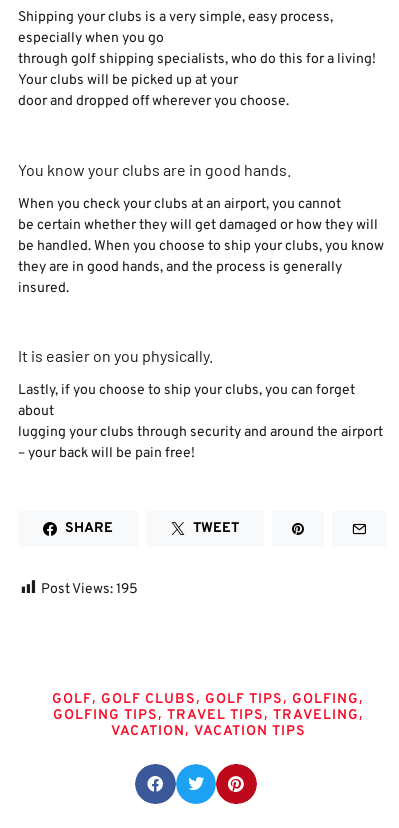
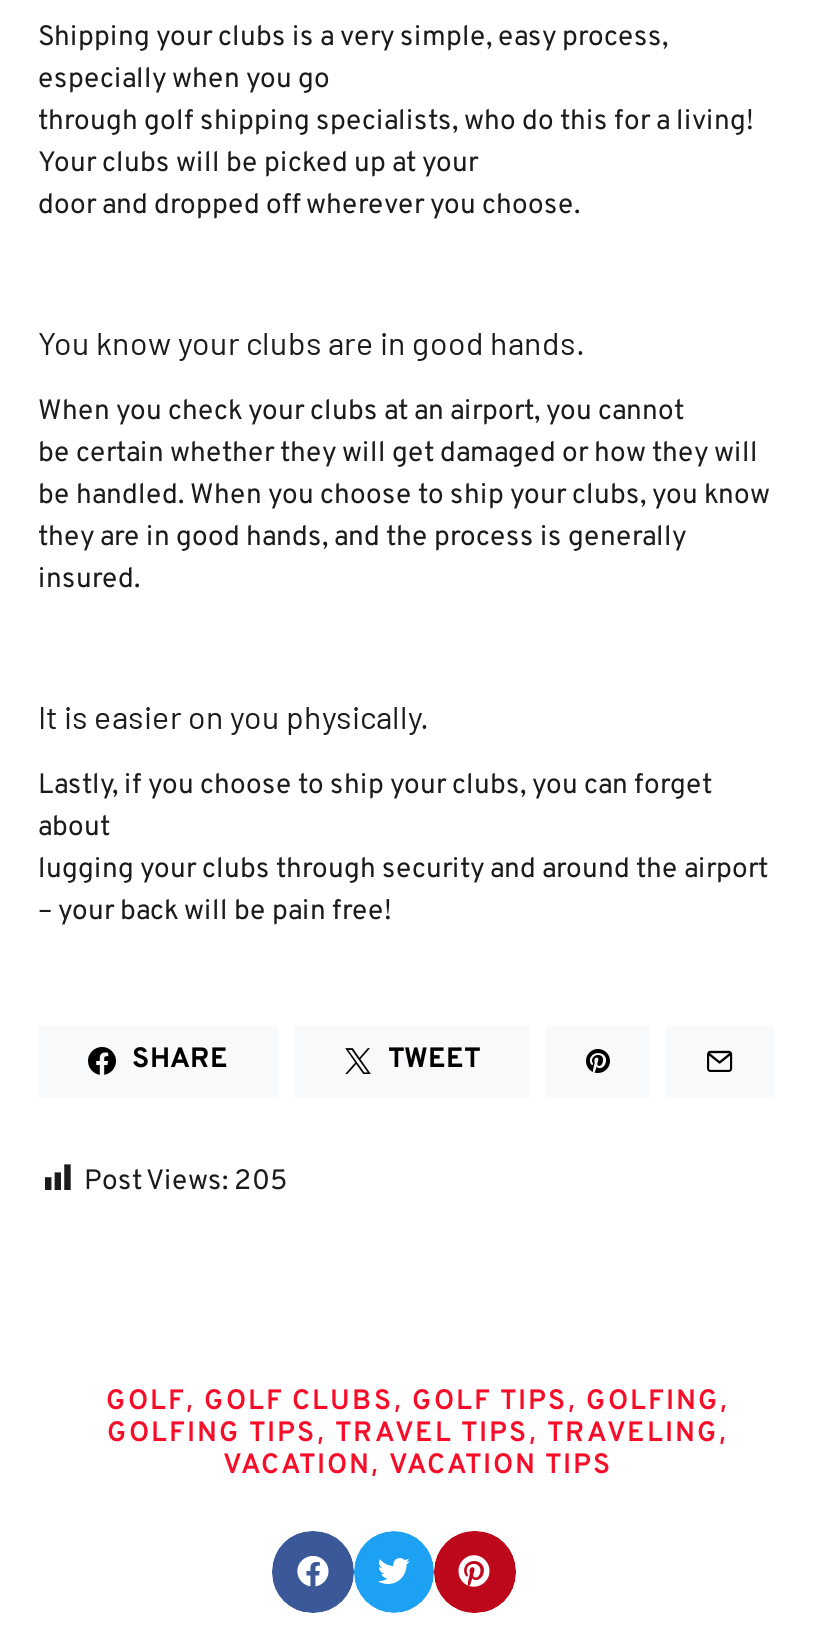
- Post Views: 195
+ Post Views: 205
